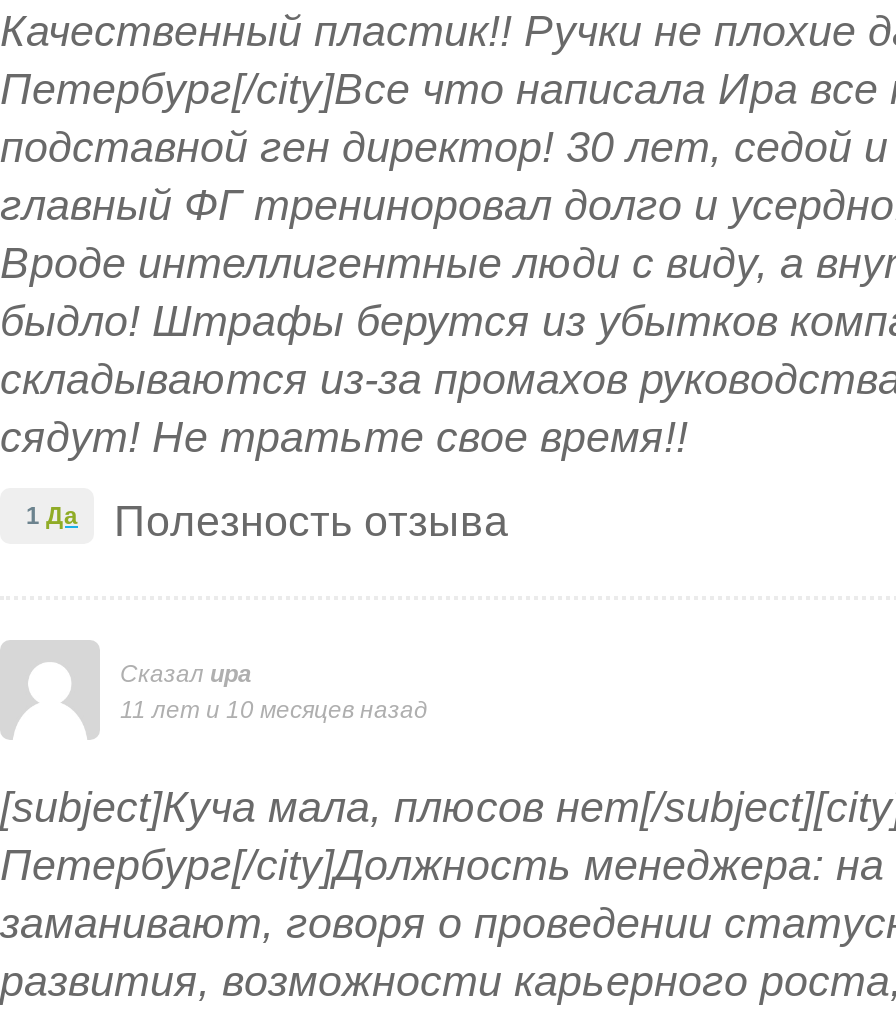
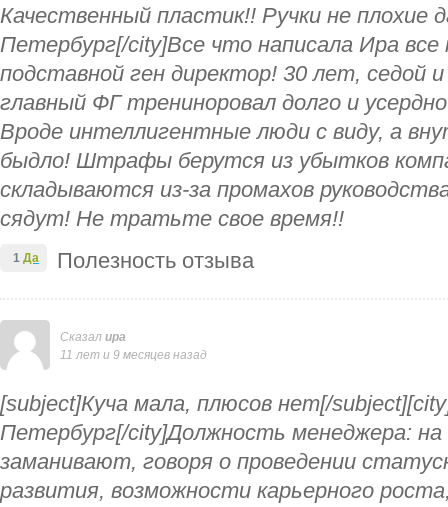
- 11 лет и 10 месяцев назад
+ 11 лет и 9 месяцев назад
